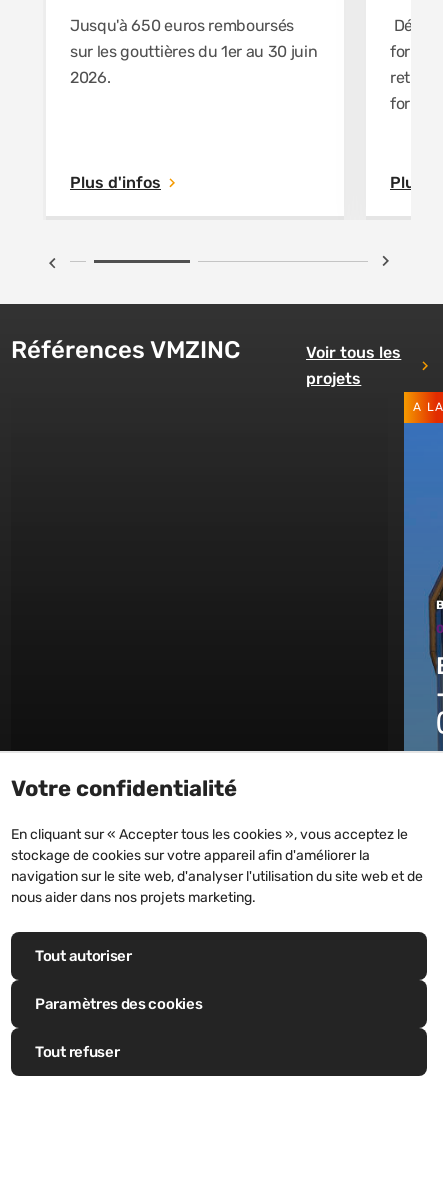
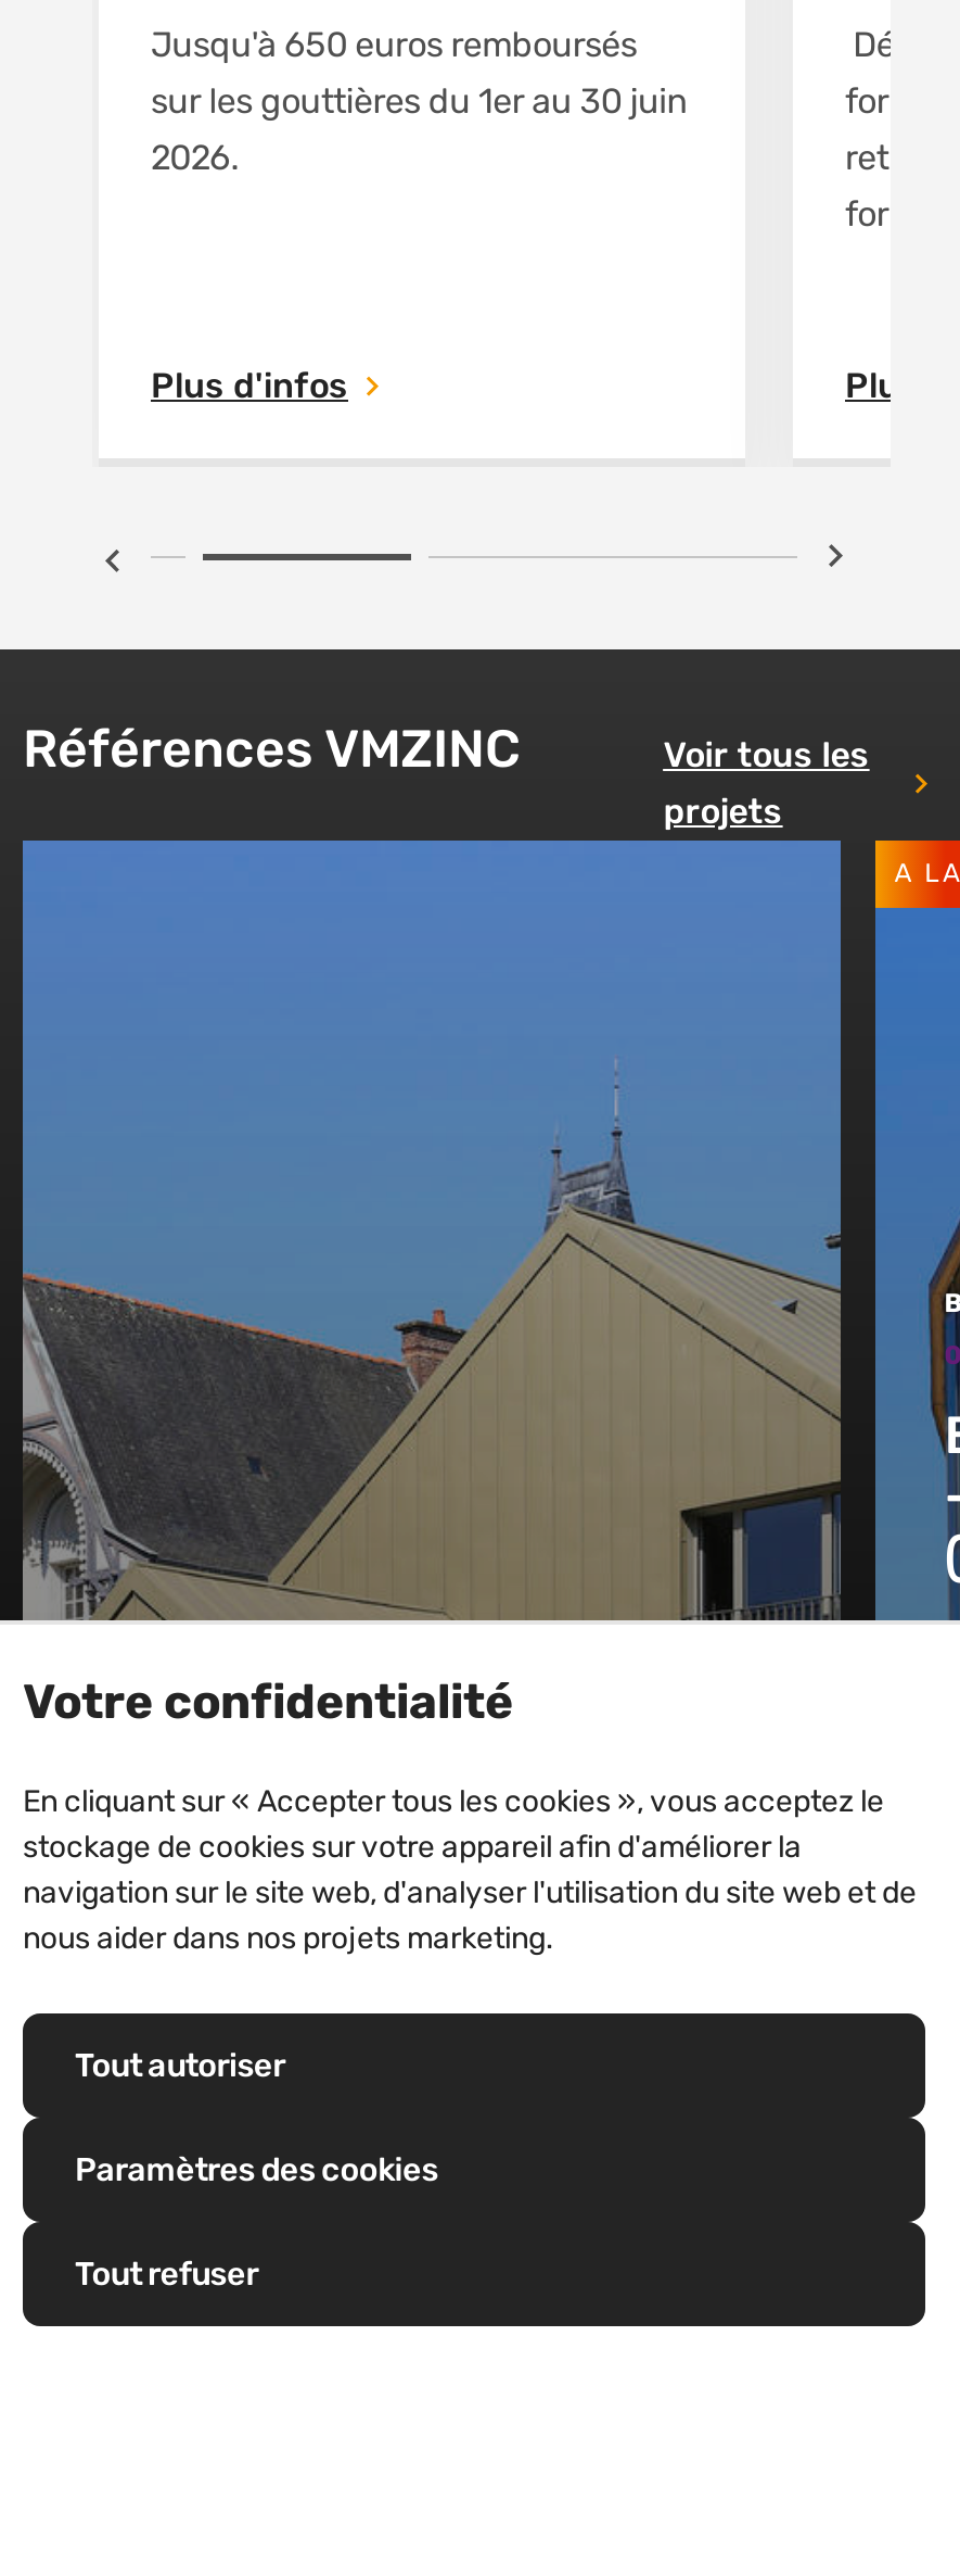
+ [image]
